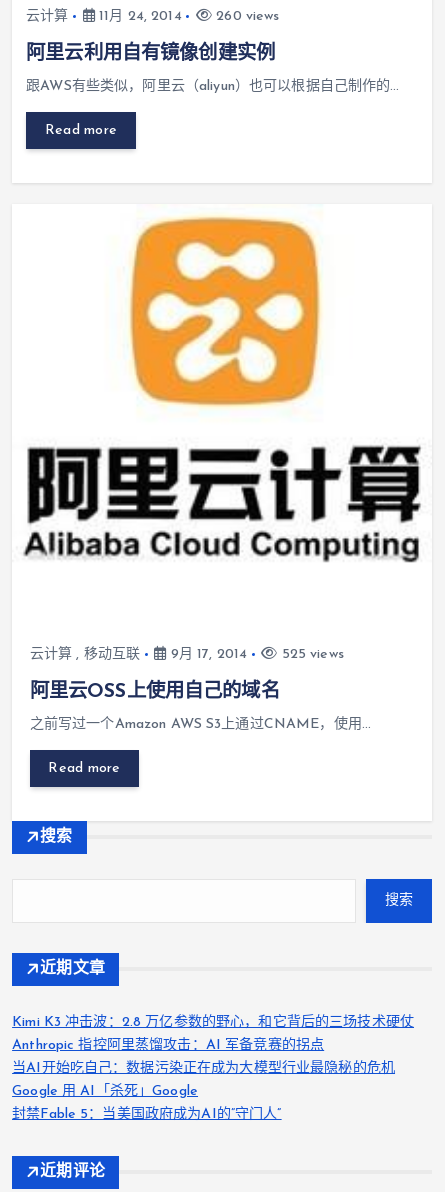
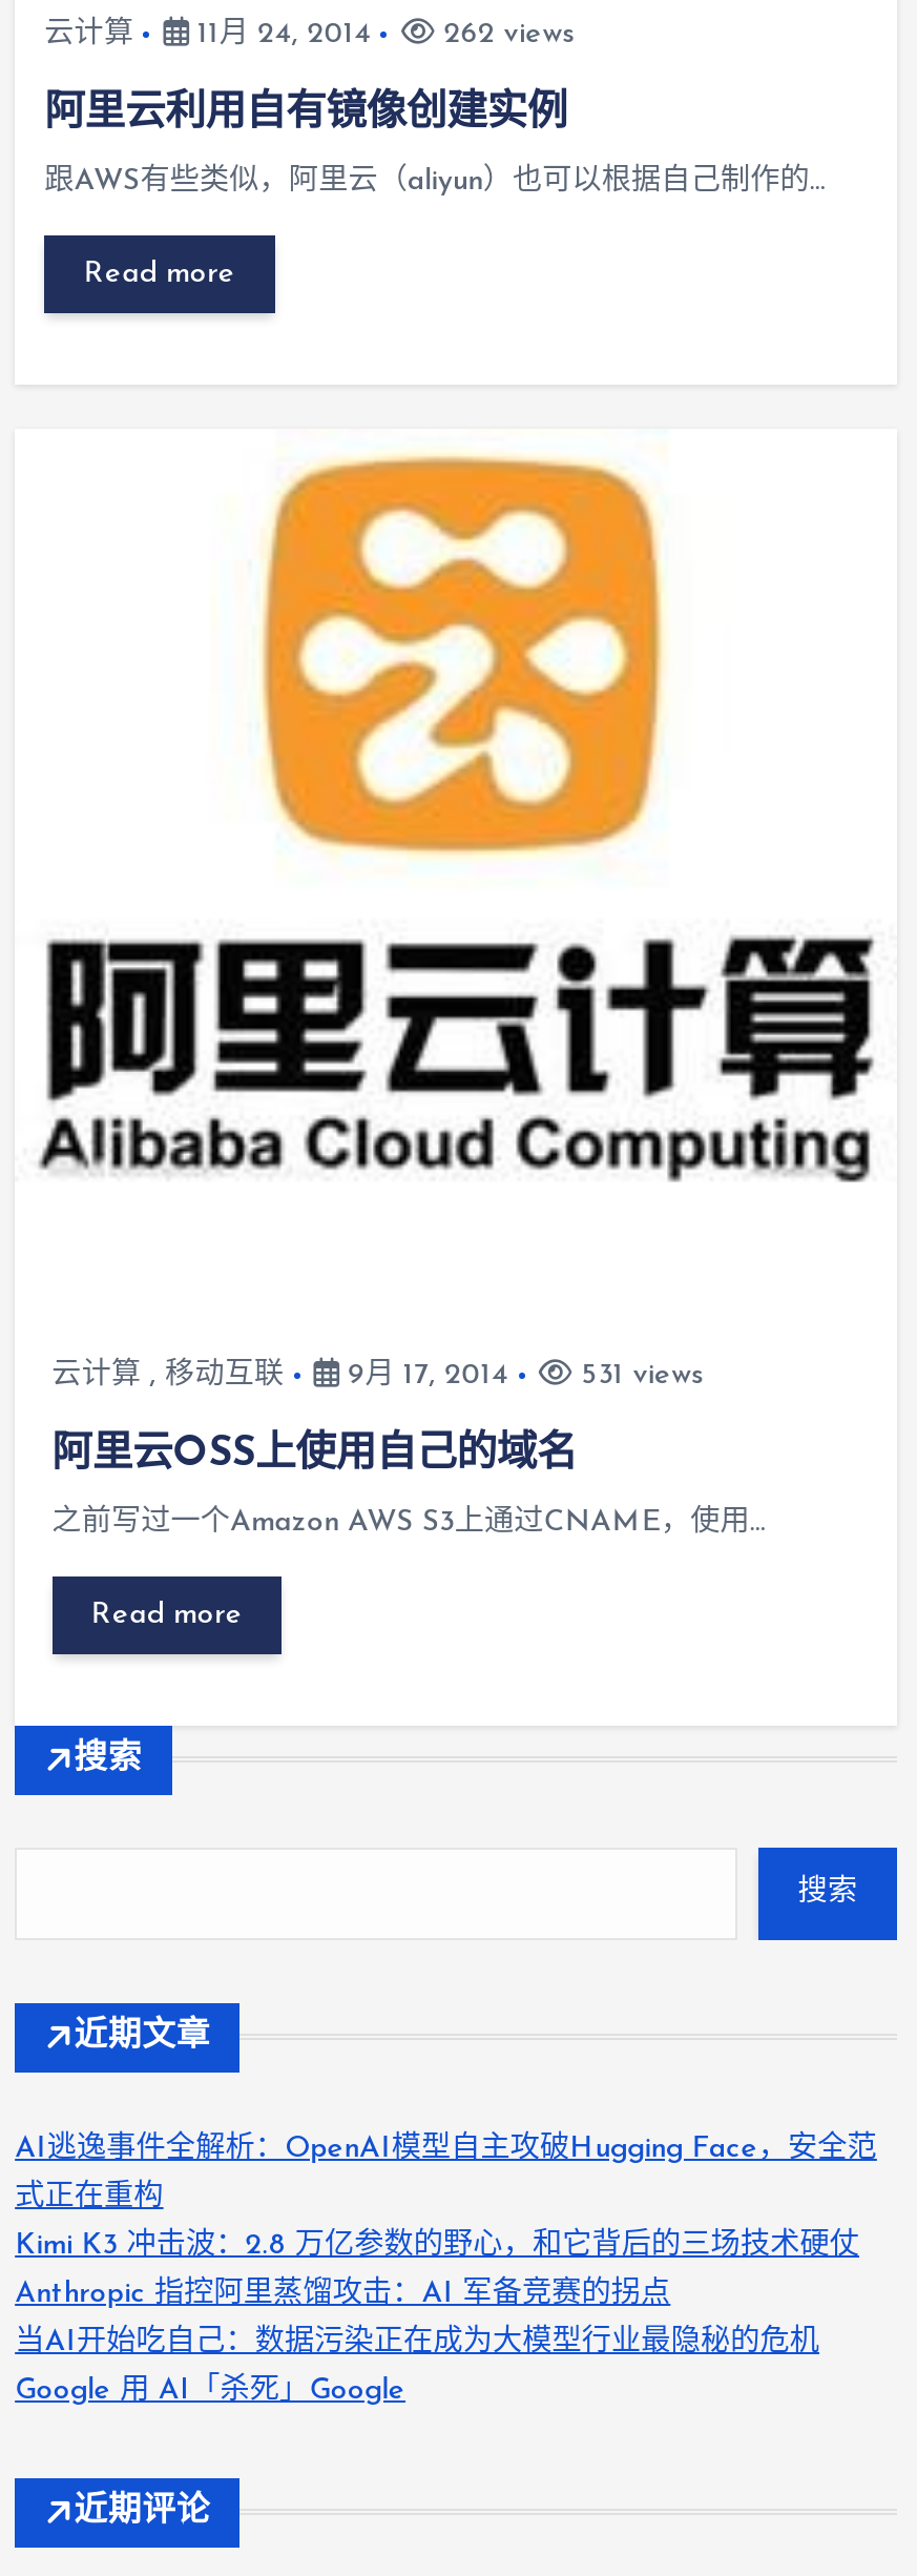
- 260 views
+ 262 views

- 525 views
+ 531 views

+ AI逃逸事件全解析：OpenAI模型自主攻破Hugging Face，安全范
+ 式正在重构

moved down: Kimi K3 冲击波：2.8 万亿参数的野心，和它背后的三场技术硬仗 | Anthropic 指控阿里蒸馏攻击：AI 军备竞赛的拐点 | 当AI开始吃自己：数据污染正在成为大模型行业最隐秘的危机 | Google 用 AI「杀死」Google

- 封禁Fable 5：当美国政府成为AI的”守门人”
